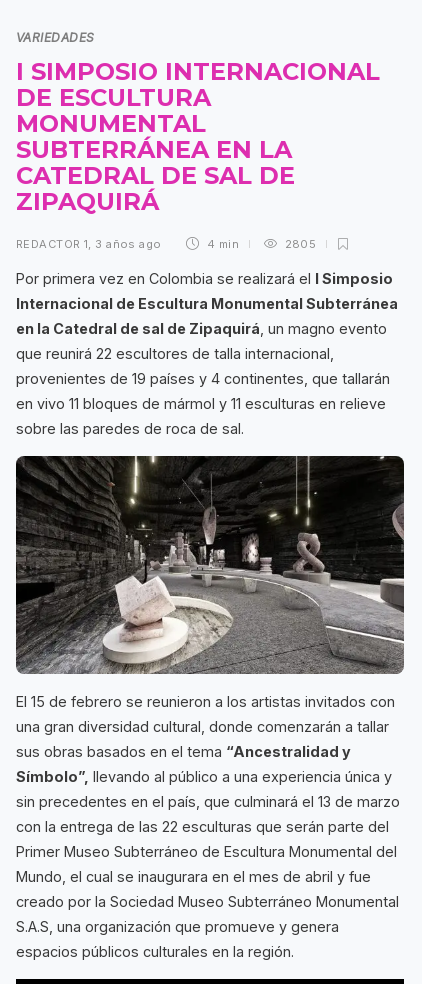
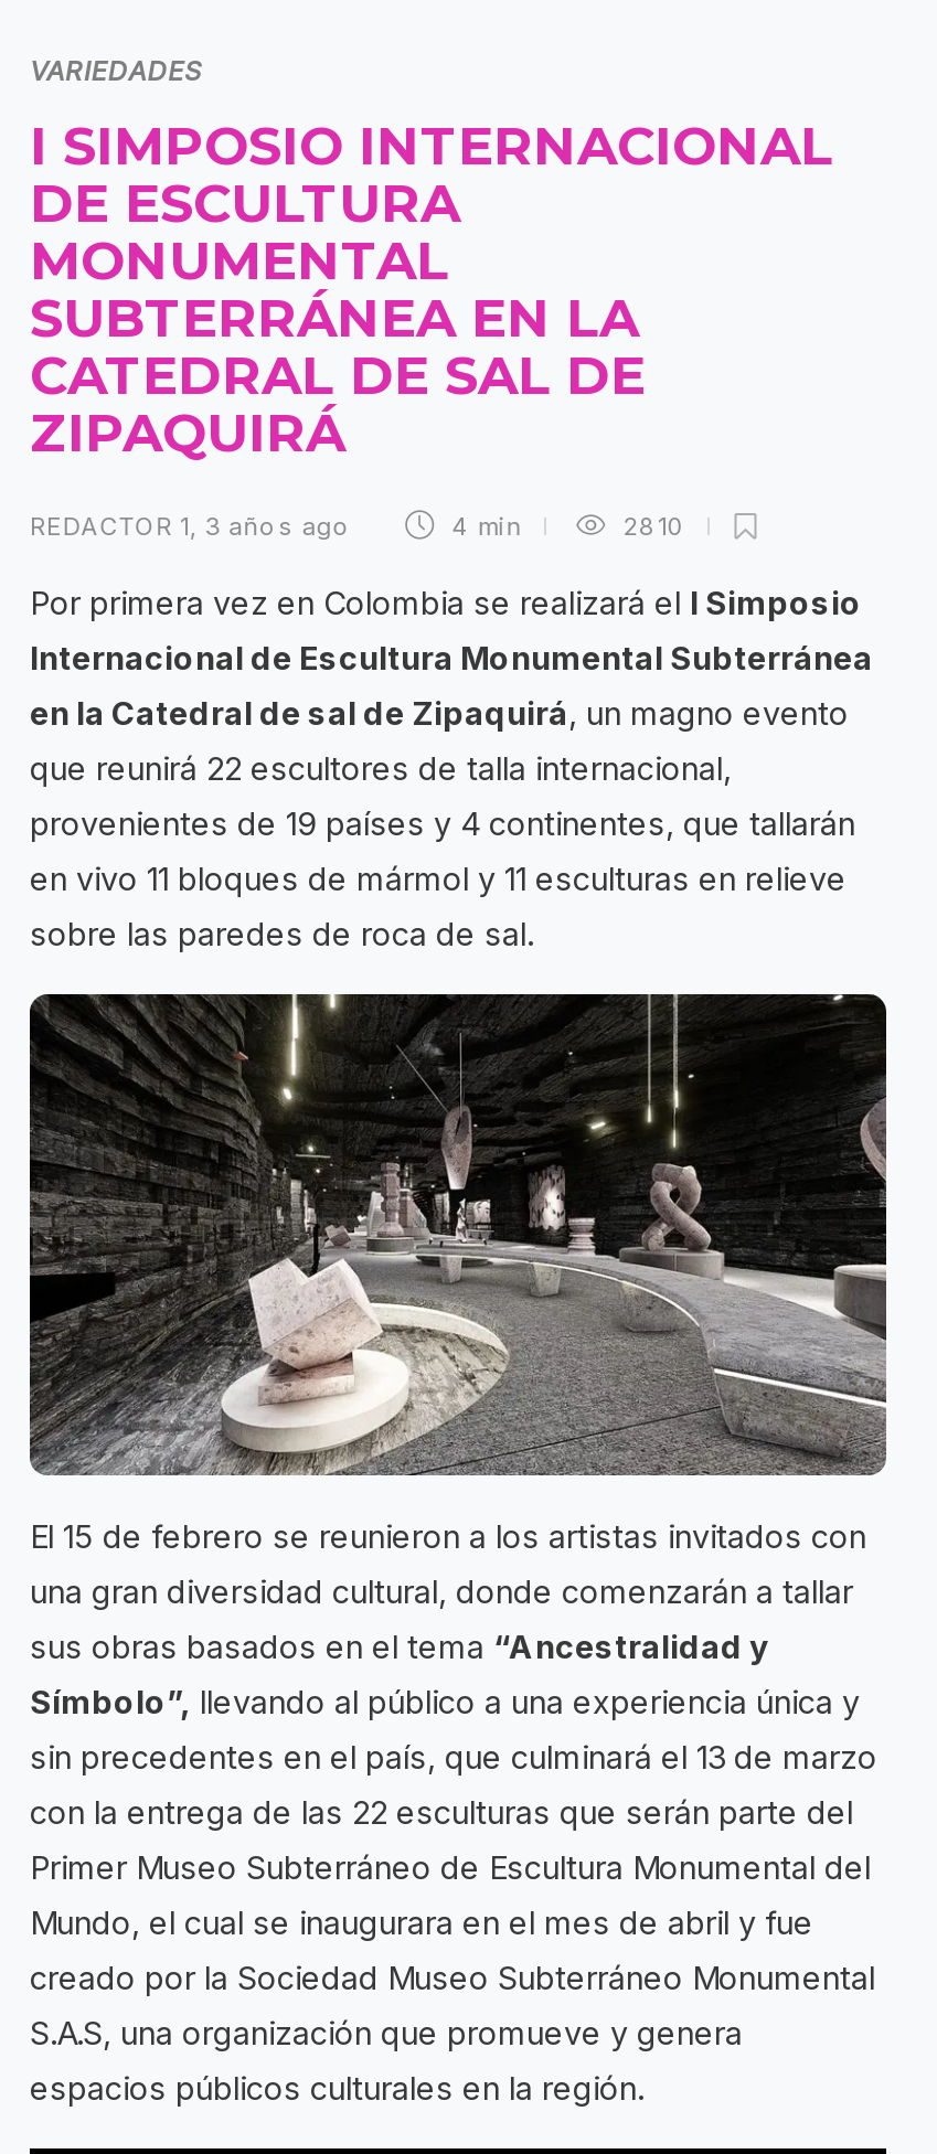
- 2805
+ 2810
